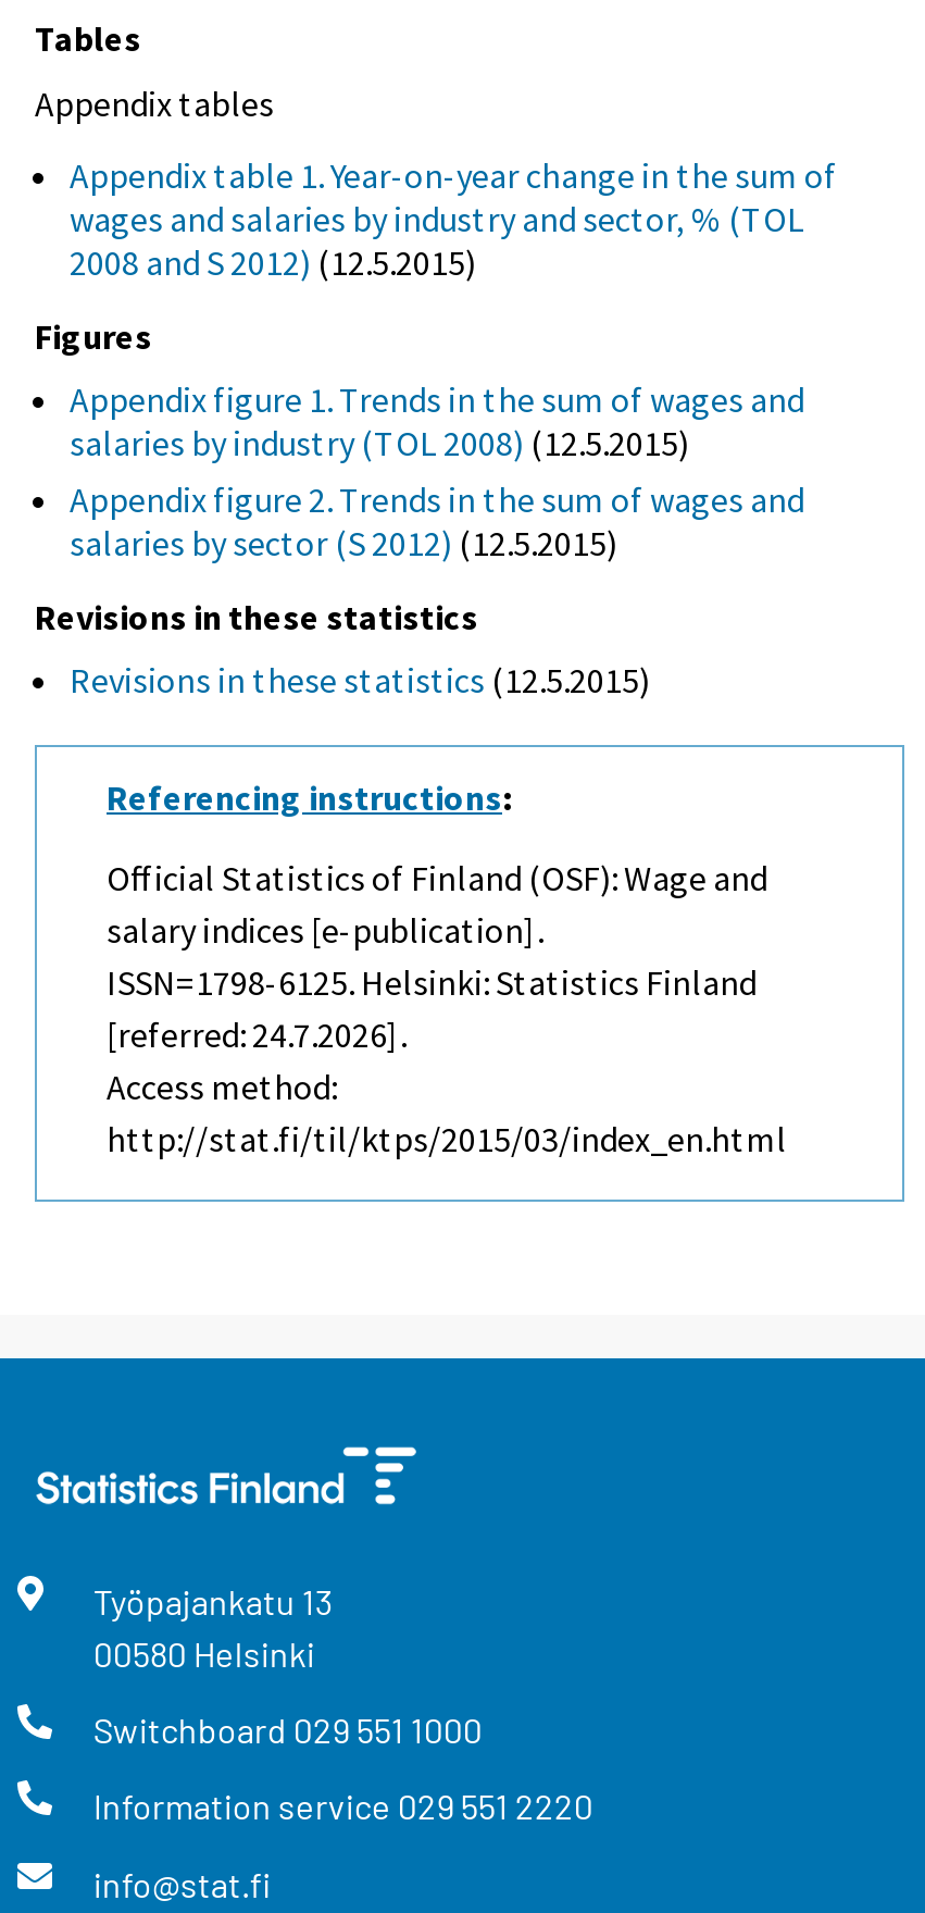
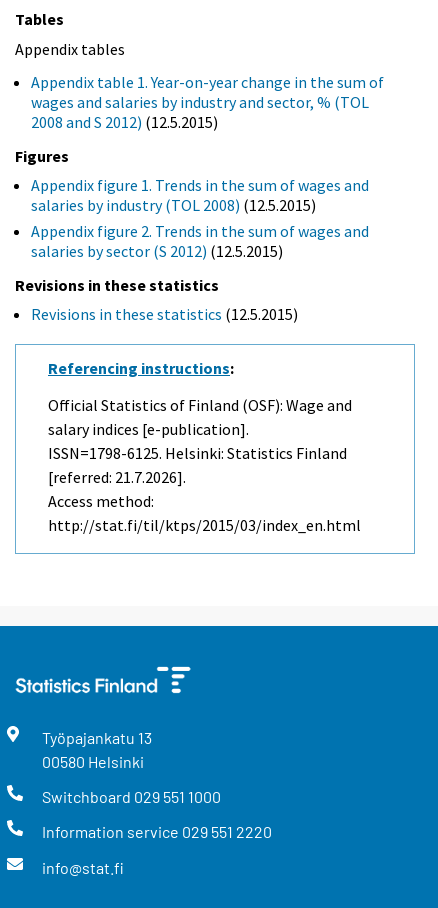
- [referred: 24.7.2026].
+ [referred: 21.7.2026].
